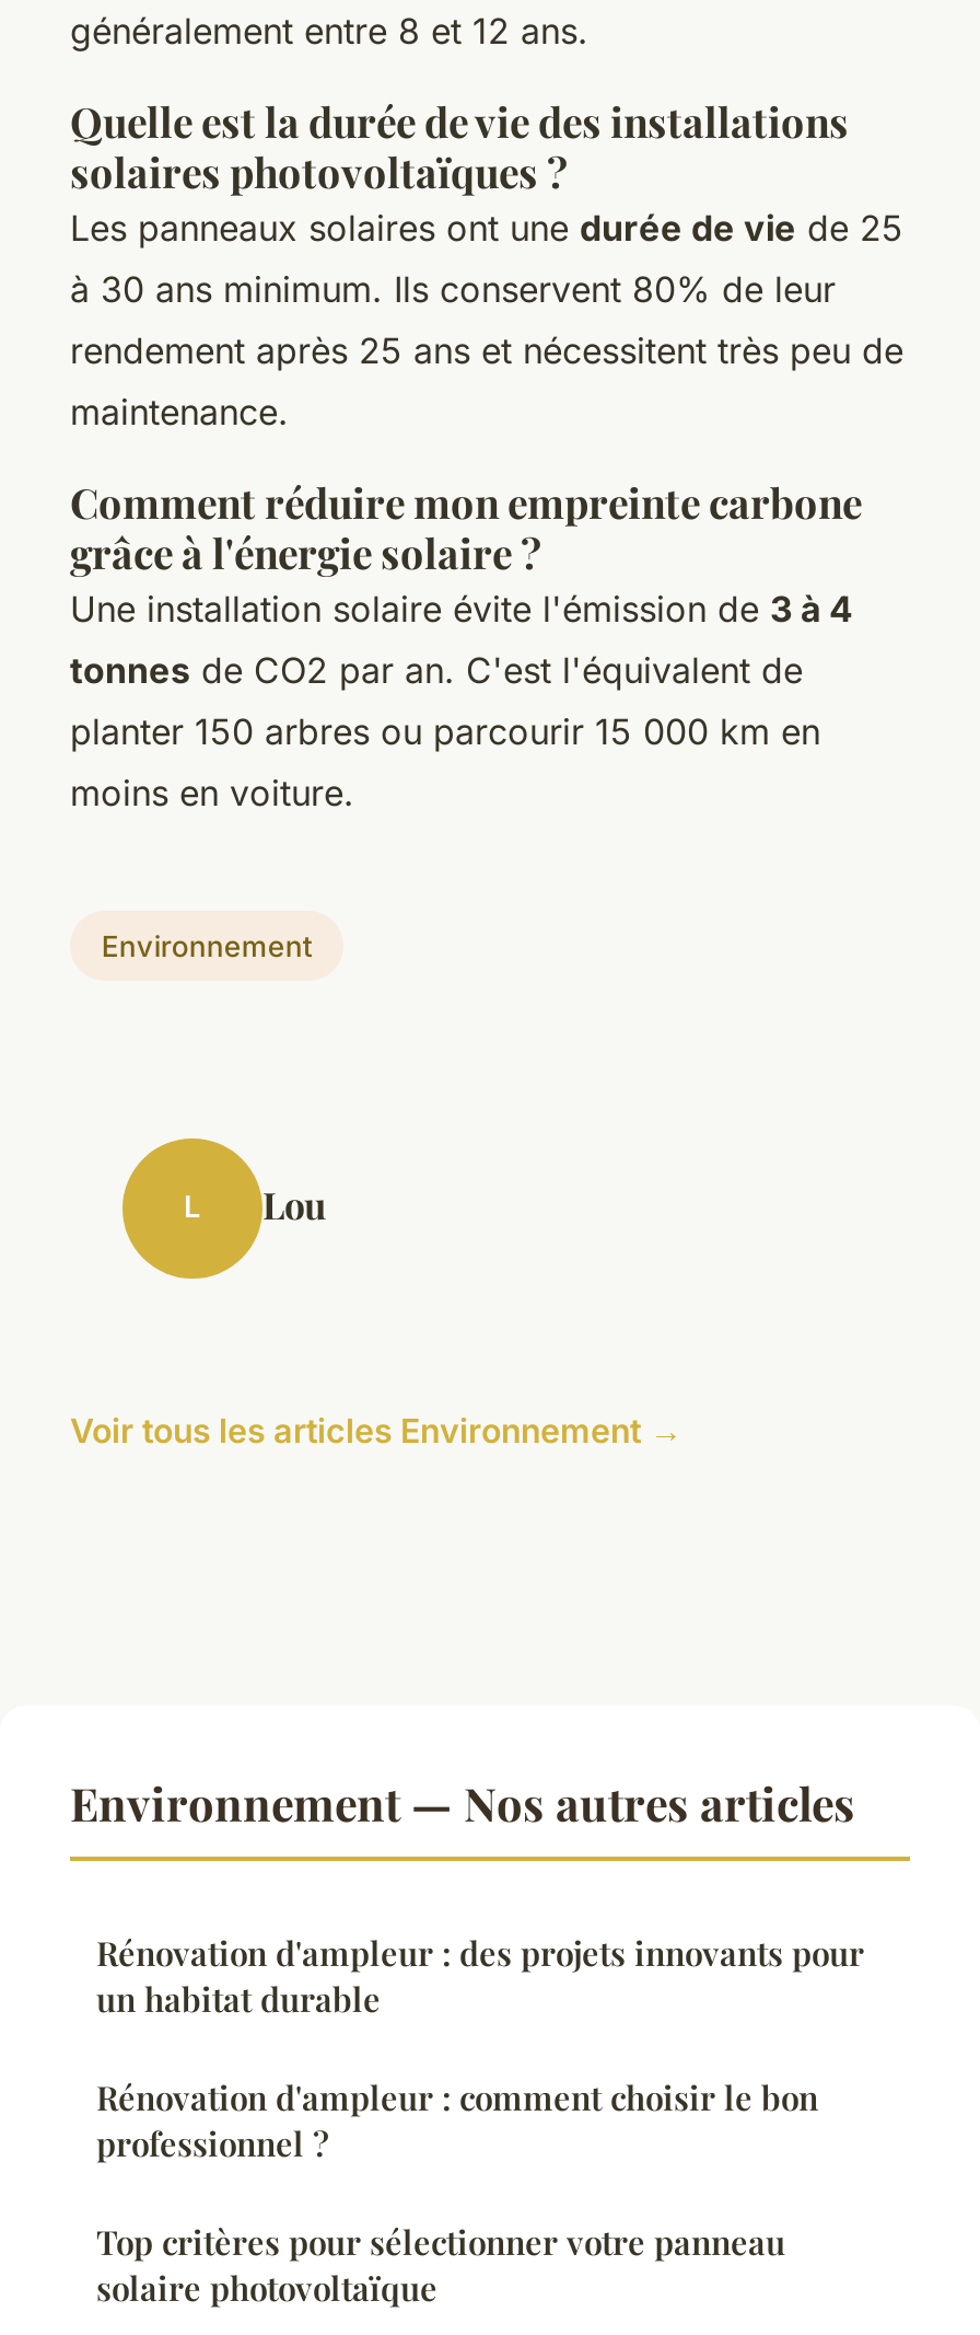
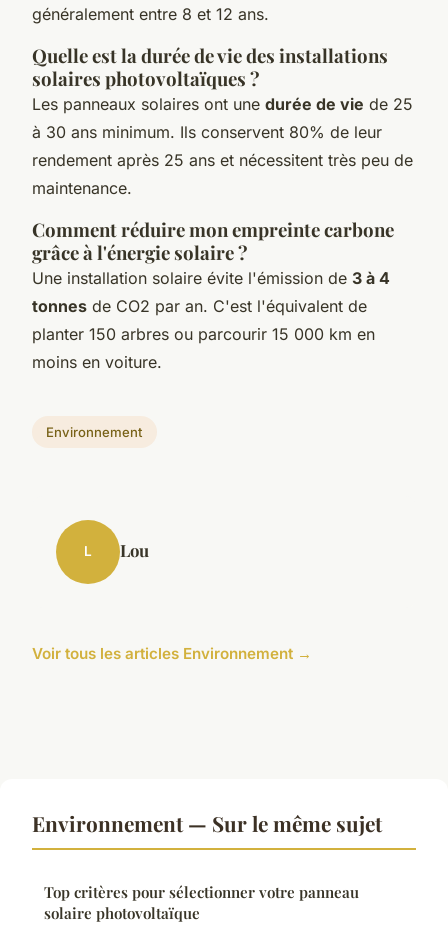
- Environnement — Nos autres articles
- Rénovation d'ampleur : des projets innovants pour
- un habitat durable
- Rénovation d'ampleur : comment choisir le bon
- professionnel ?
+ Environnement — Sur le même sujet
